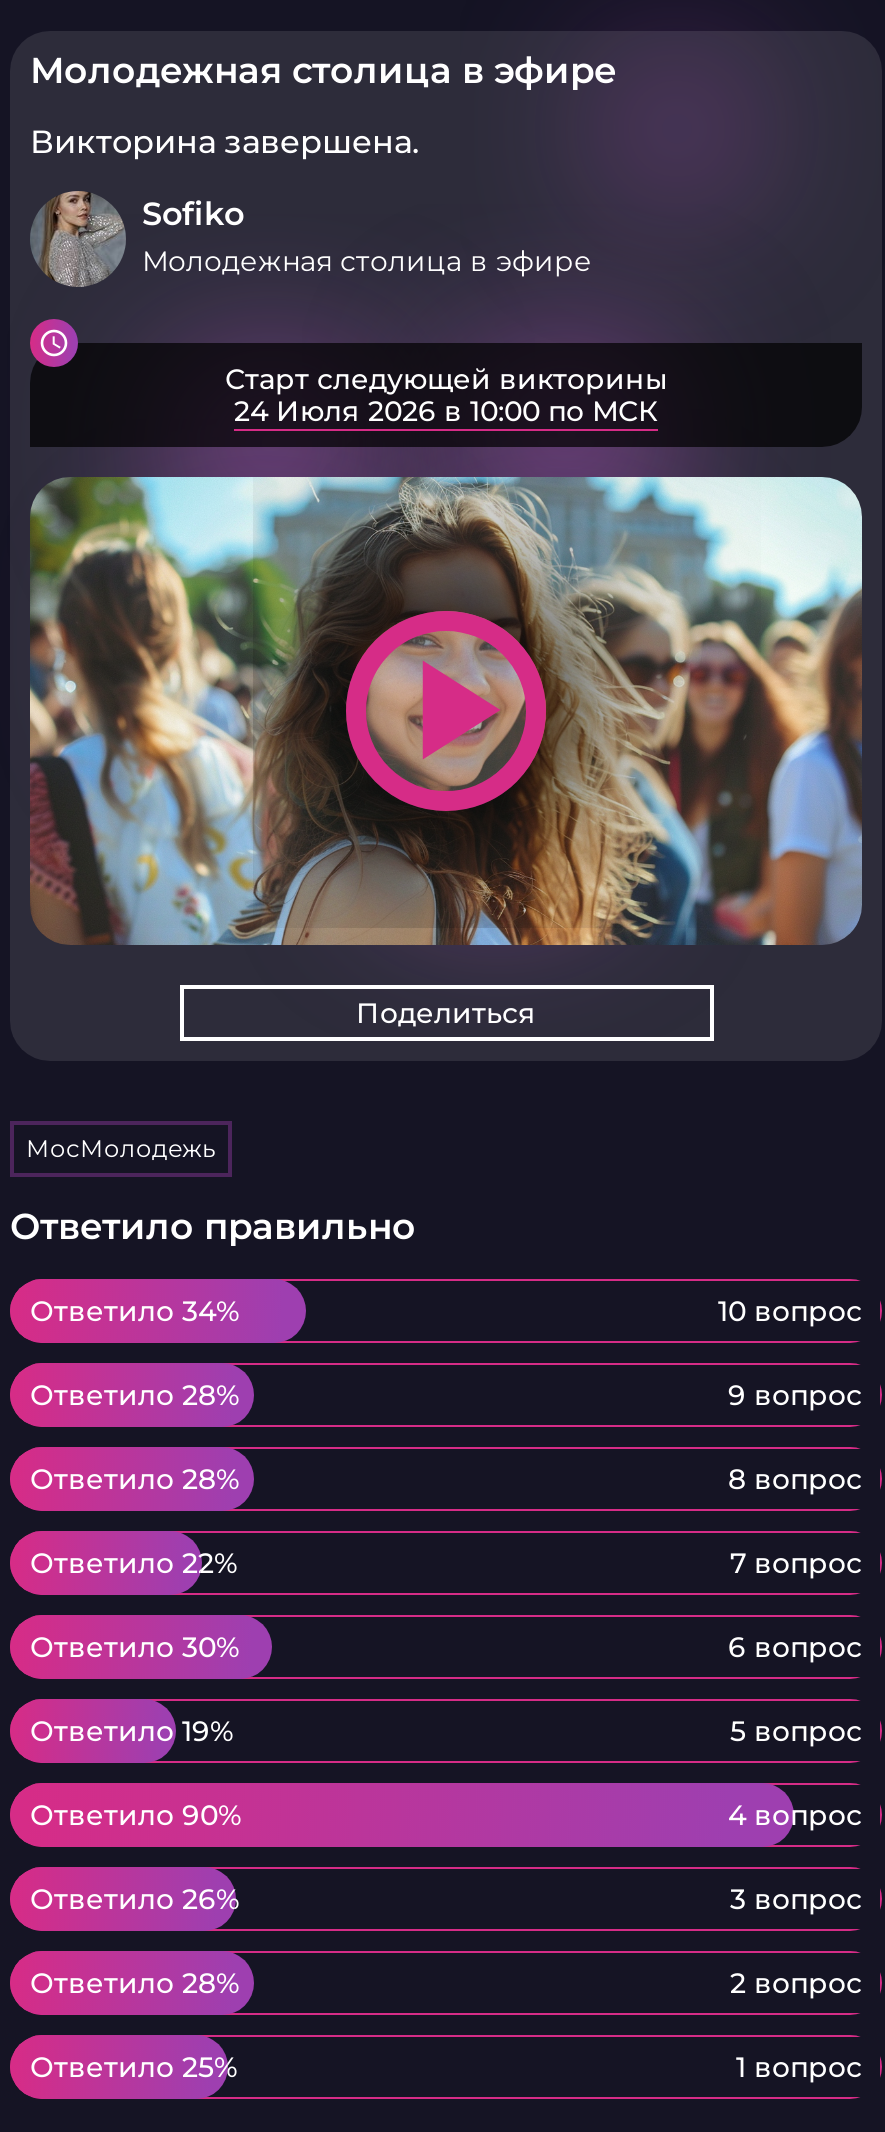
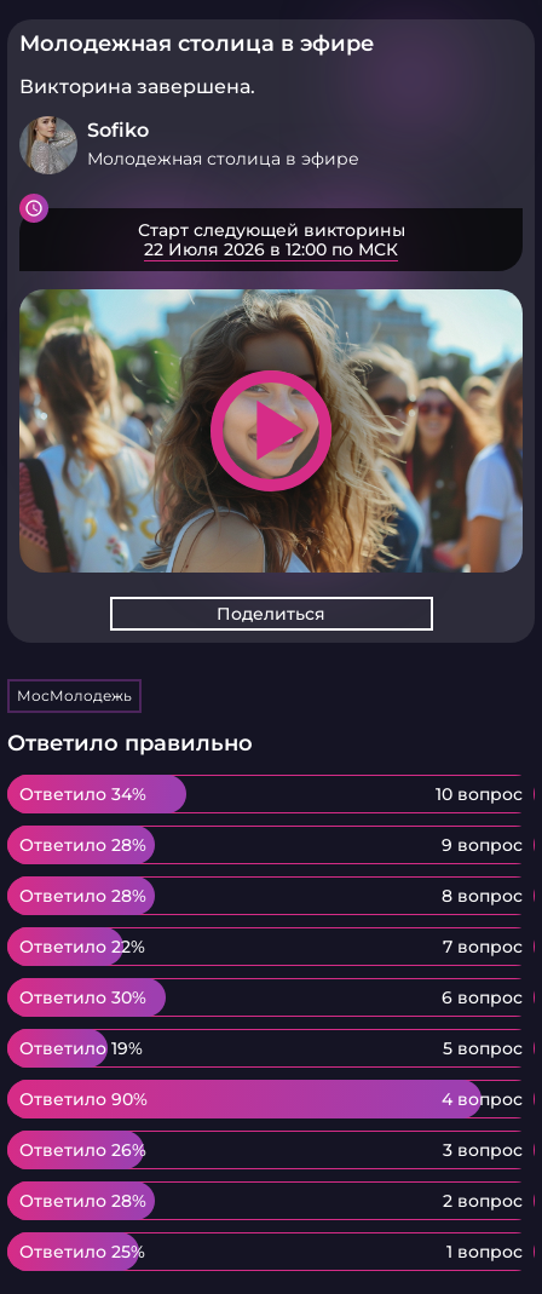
- 24 Июля 2026 в 10:00 по МСК
+ 22 Июля 2026 в 12:00 по МСК
